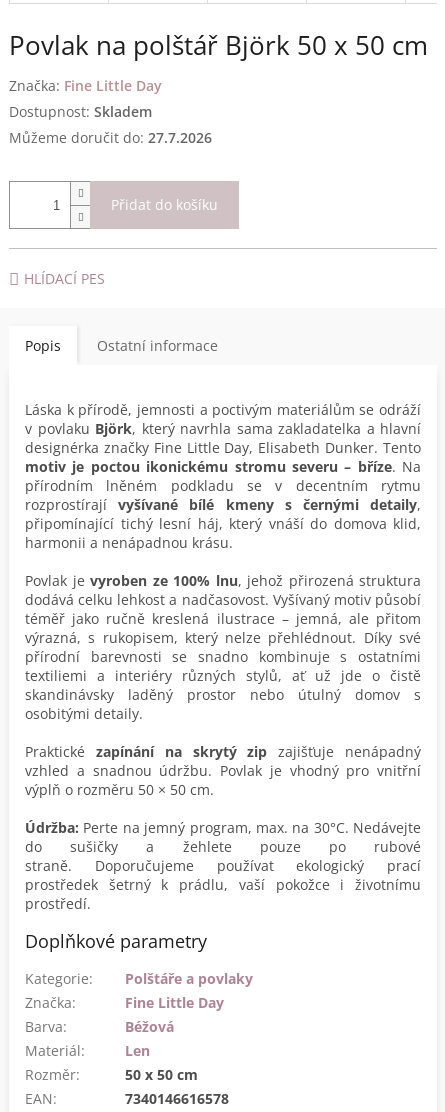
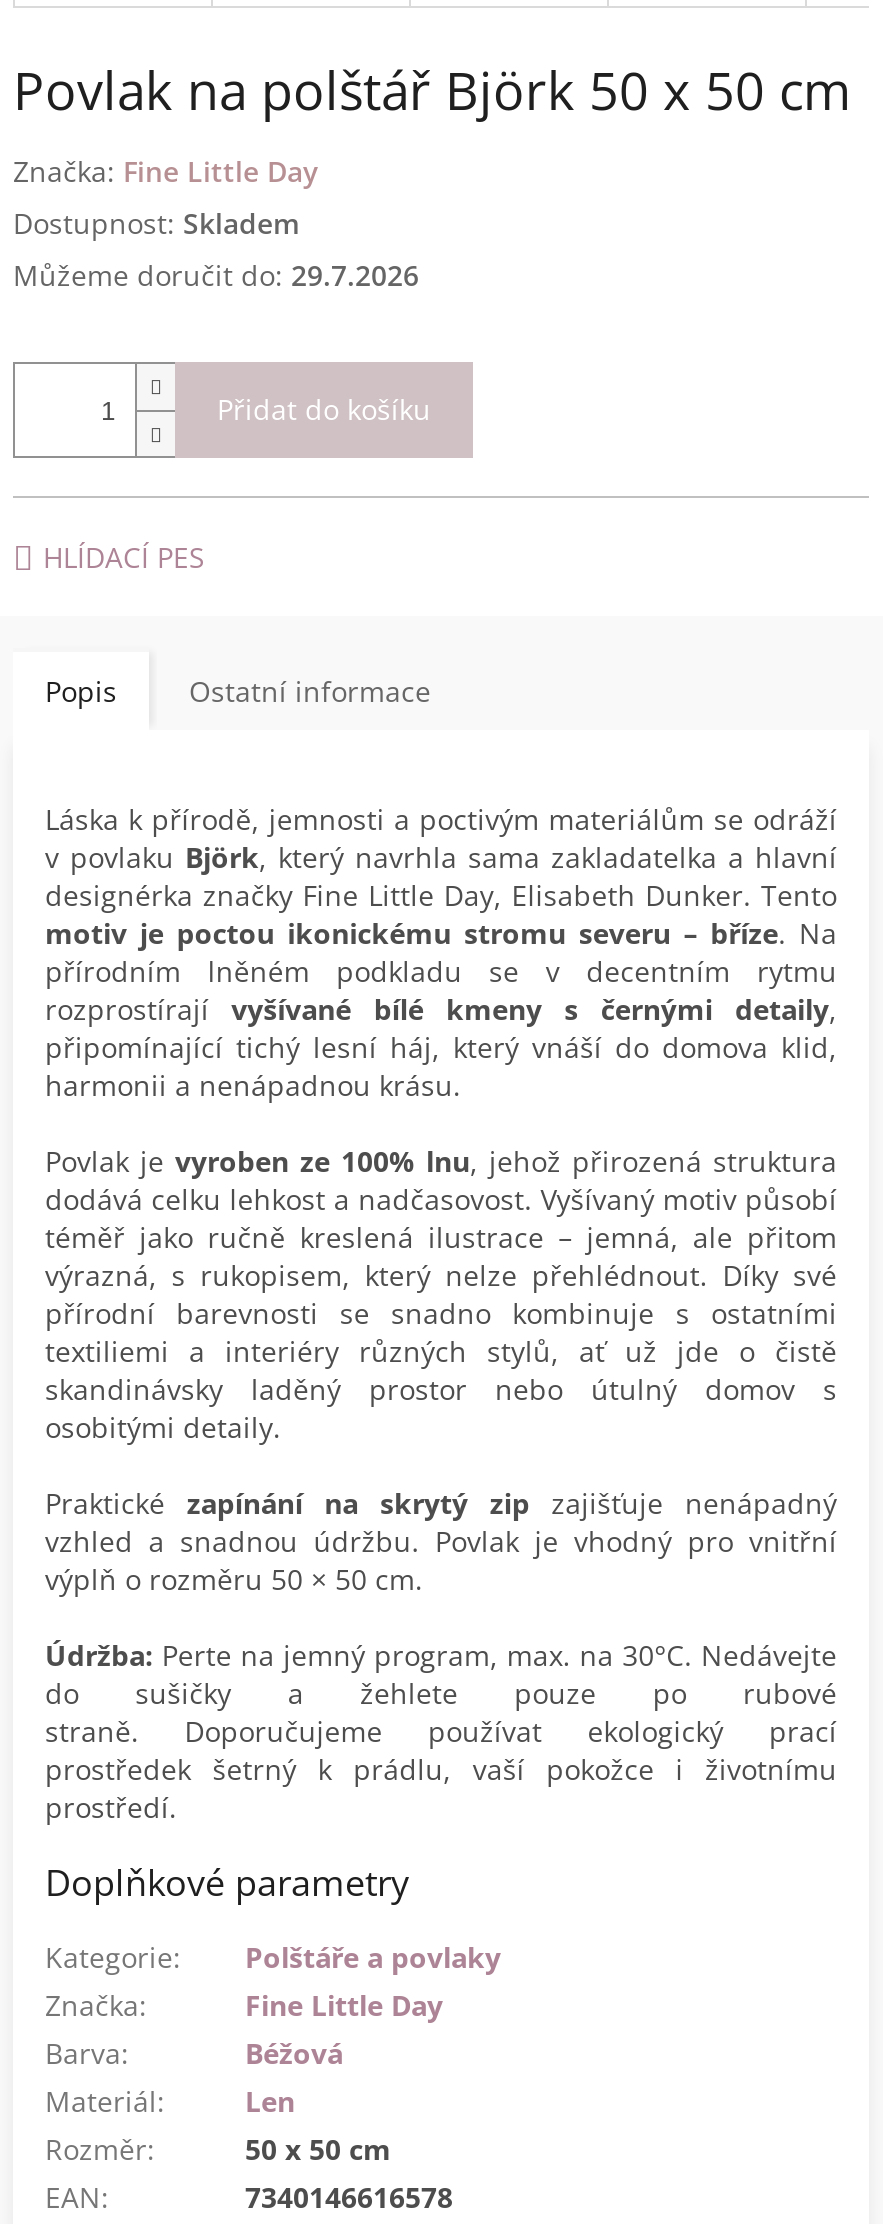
- Můžeme doručit do: 27.7.2026
+ Můžeme doručit do: 29.7.2026
